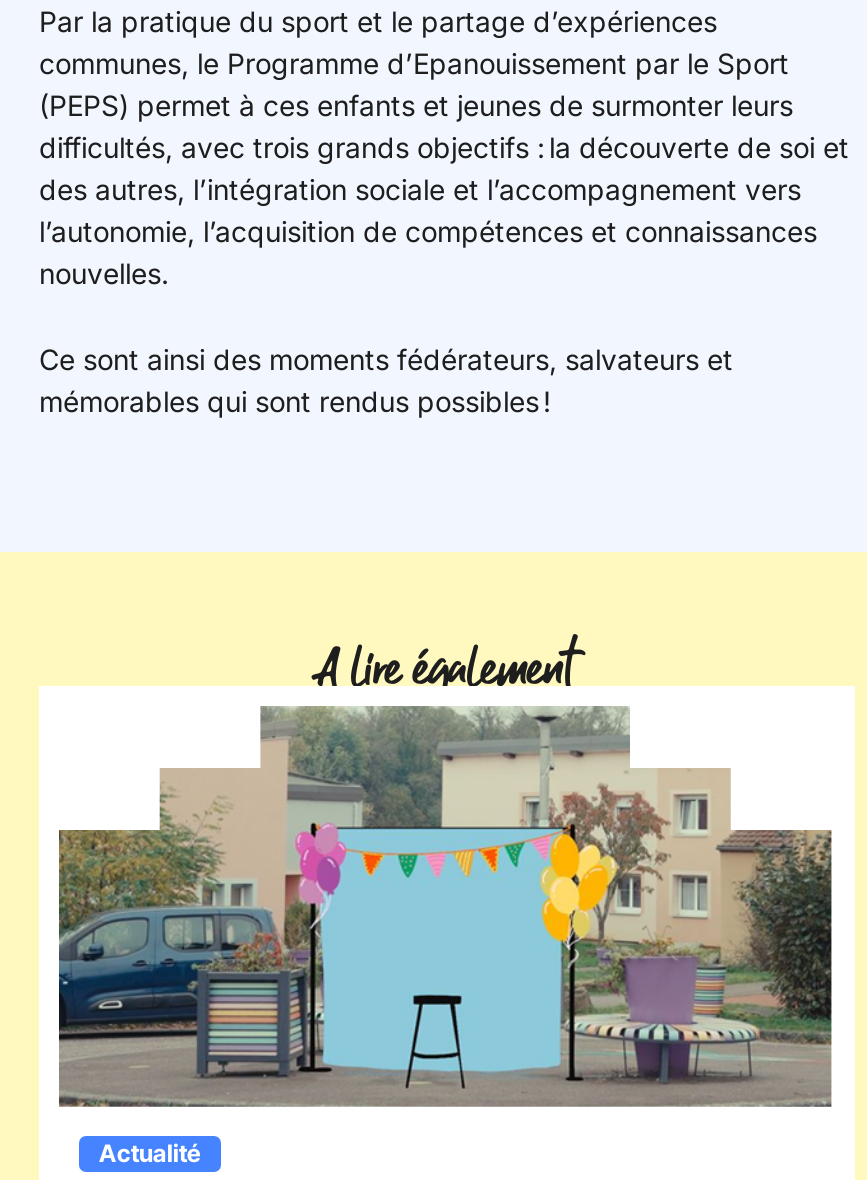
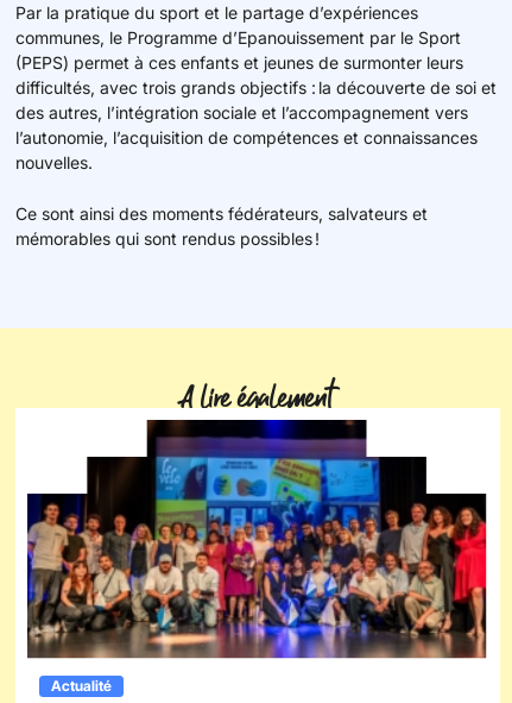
- [image]
+ [image]
